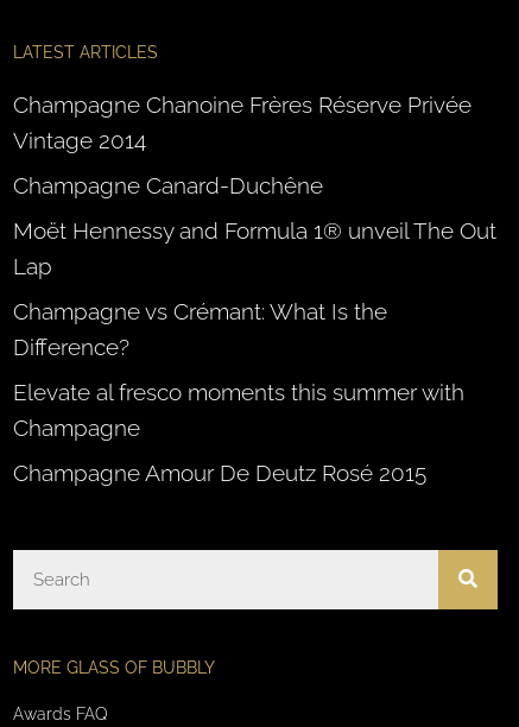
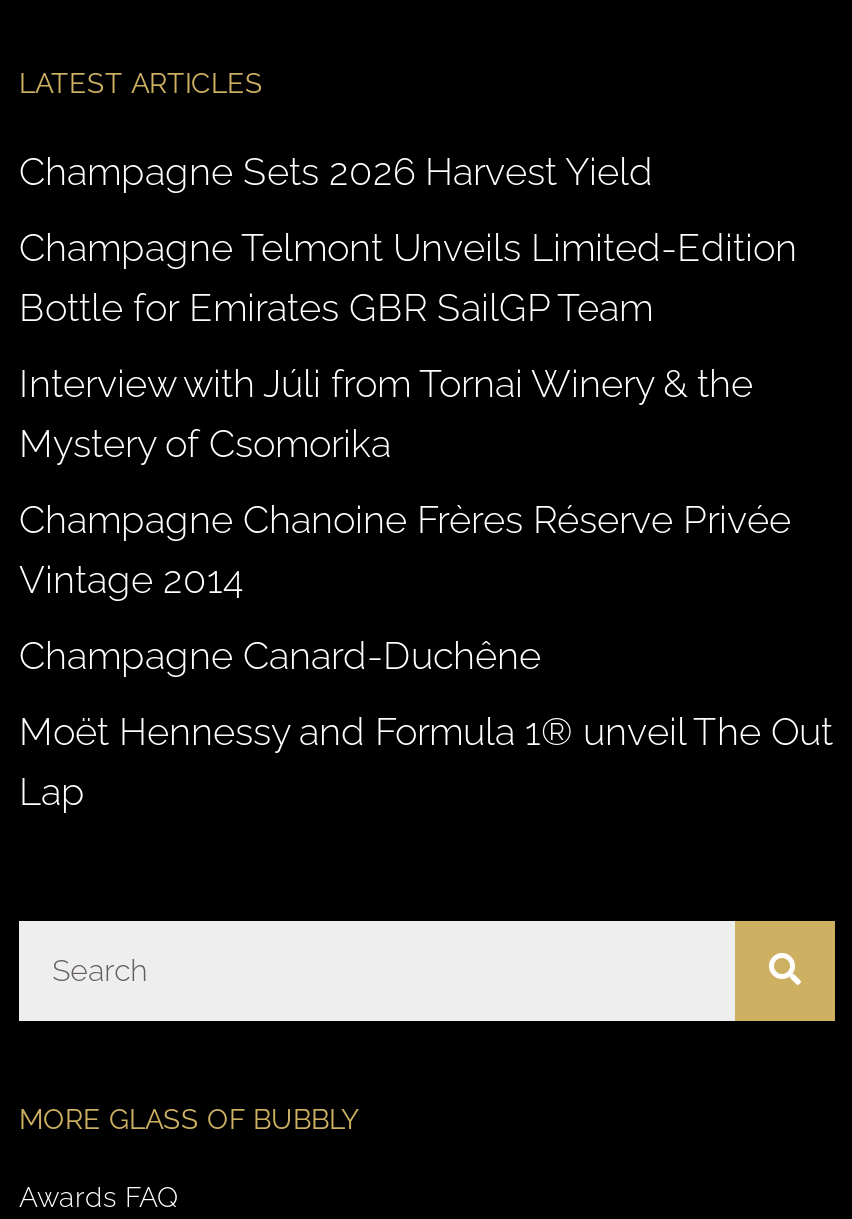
+ Champagne Sets 2026 Harvest Yield
+ Champagne Telmont Unveils Limited-Edition
+ Bottle for Emirates GBR SailGP Team
+ Interview with Júli from Tornai Winery & the
+ Mystery of Csomorika

moved down: Champagne Chanoine Frères Réserve Privée | Vintage 2014 | Champagne Canard-Duchêne | Moët Hennessy and Formula 1® unveil The Out | Lap

- Champagne vs Crémant: What Is the
- Difference?
- Elevate al fresco moments this summer with
- Champagne
- Champagne Amour De Deutz Rosé 2015
